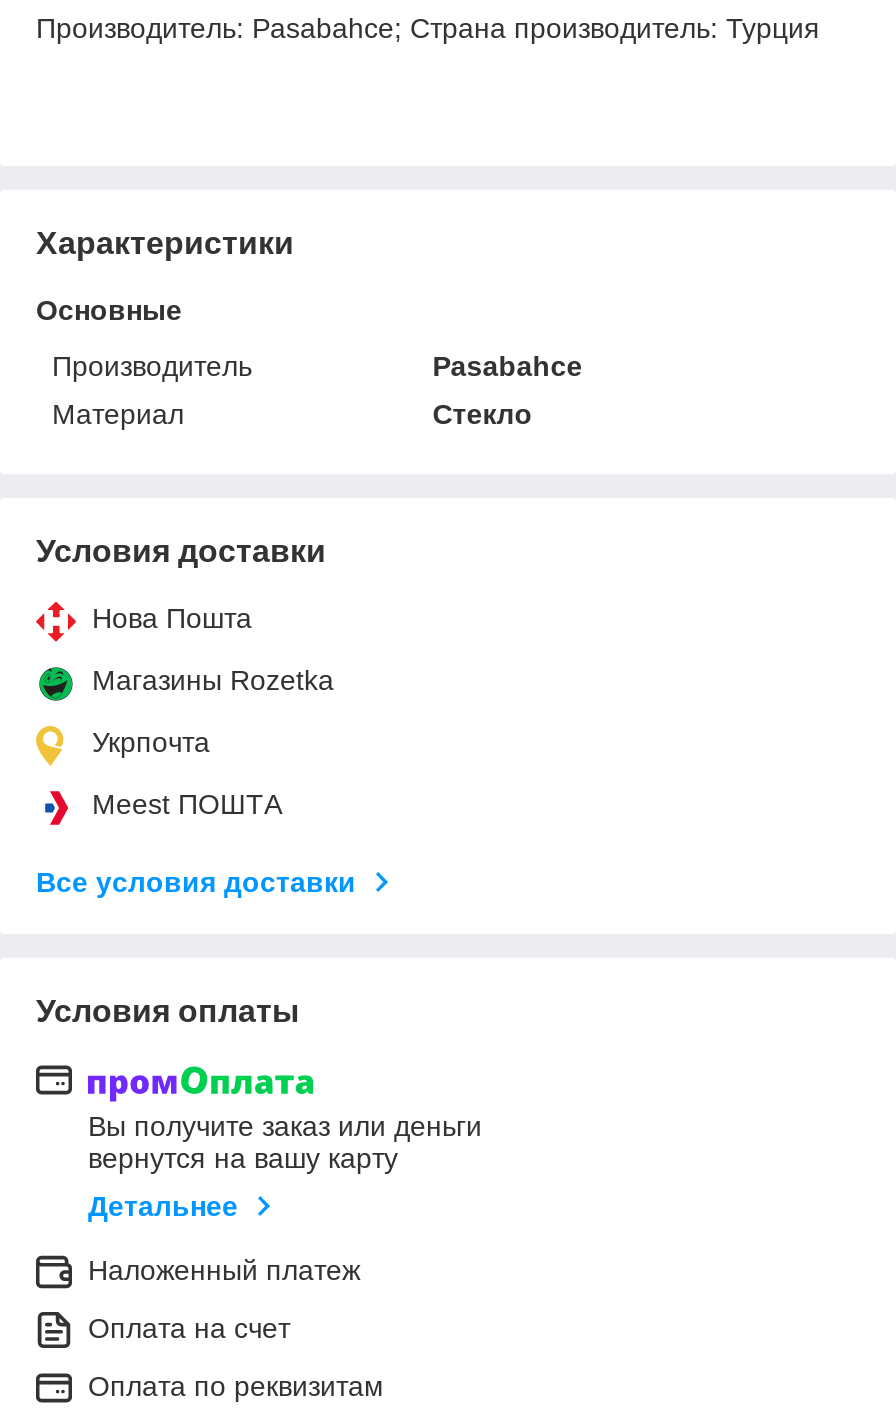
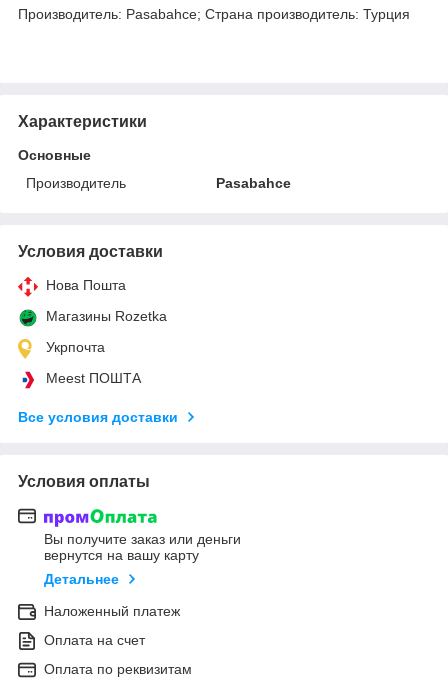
- Материал
- Стекло
